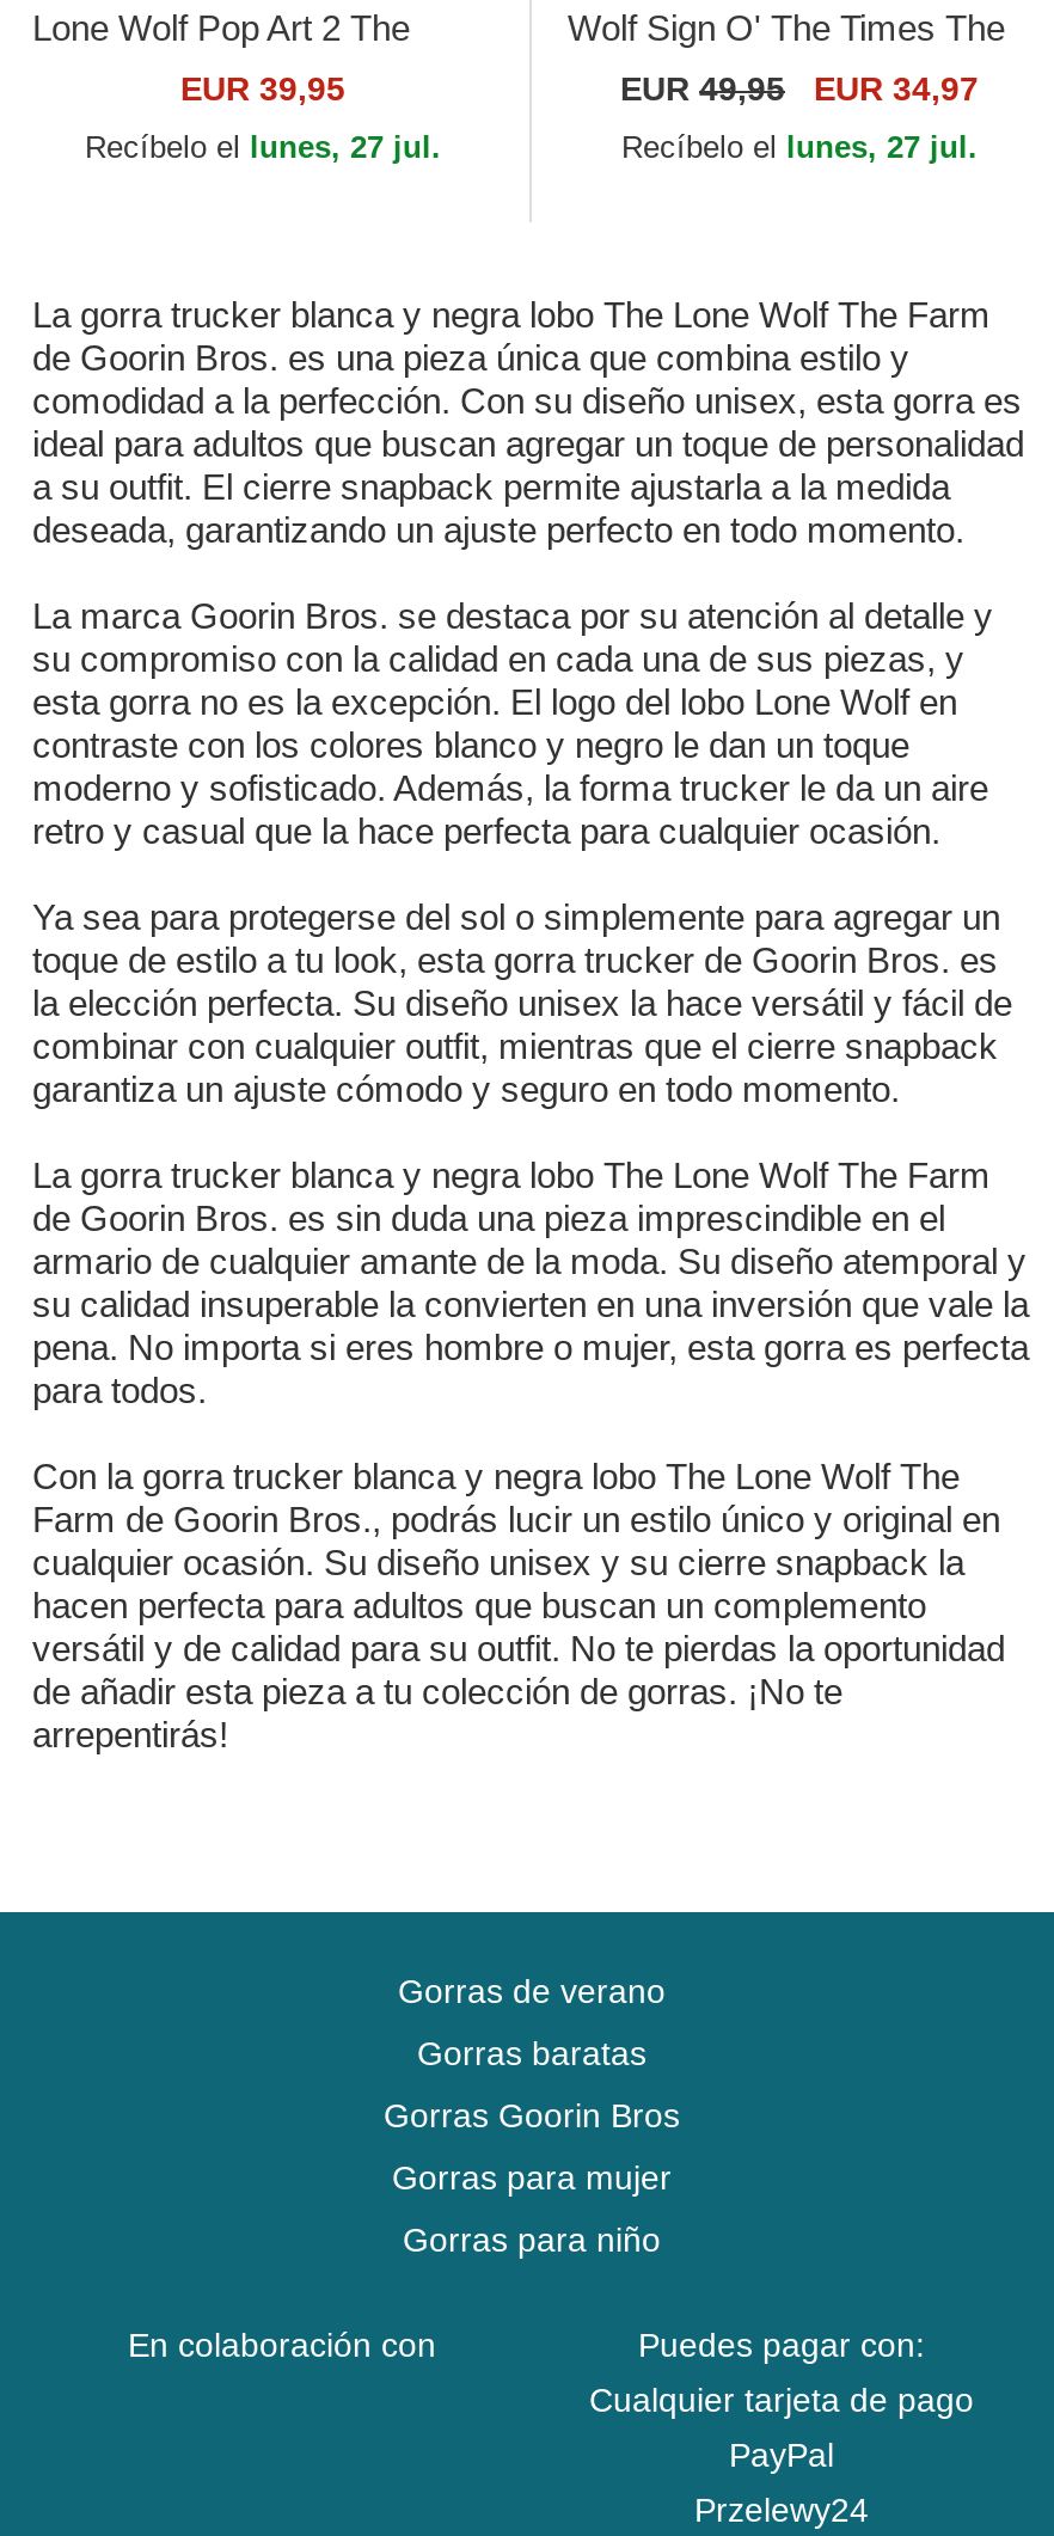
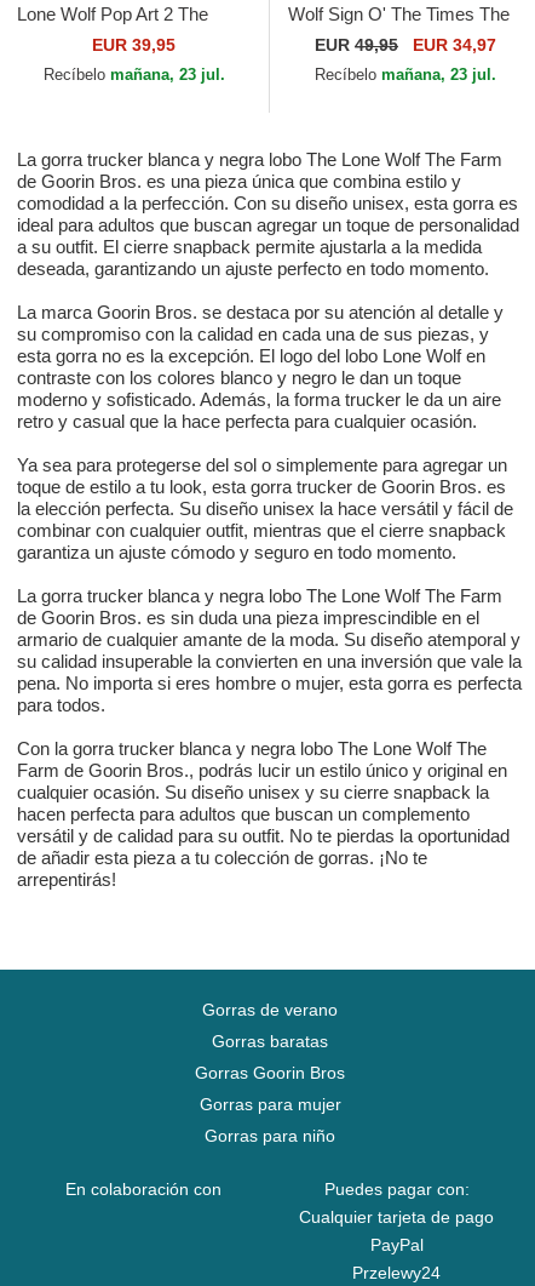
- Recíbelo el lunes, 27 jul.
+ Recíbelo mañana, 23 jul.

- Recíbelo el lunes, 27 jul.
+ Recíbelo mañana, 23 jul.
